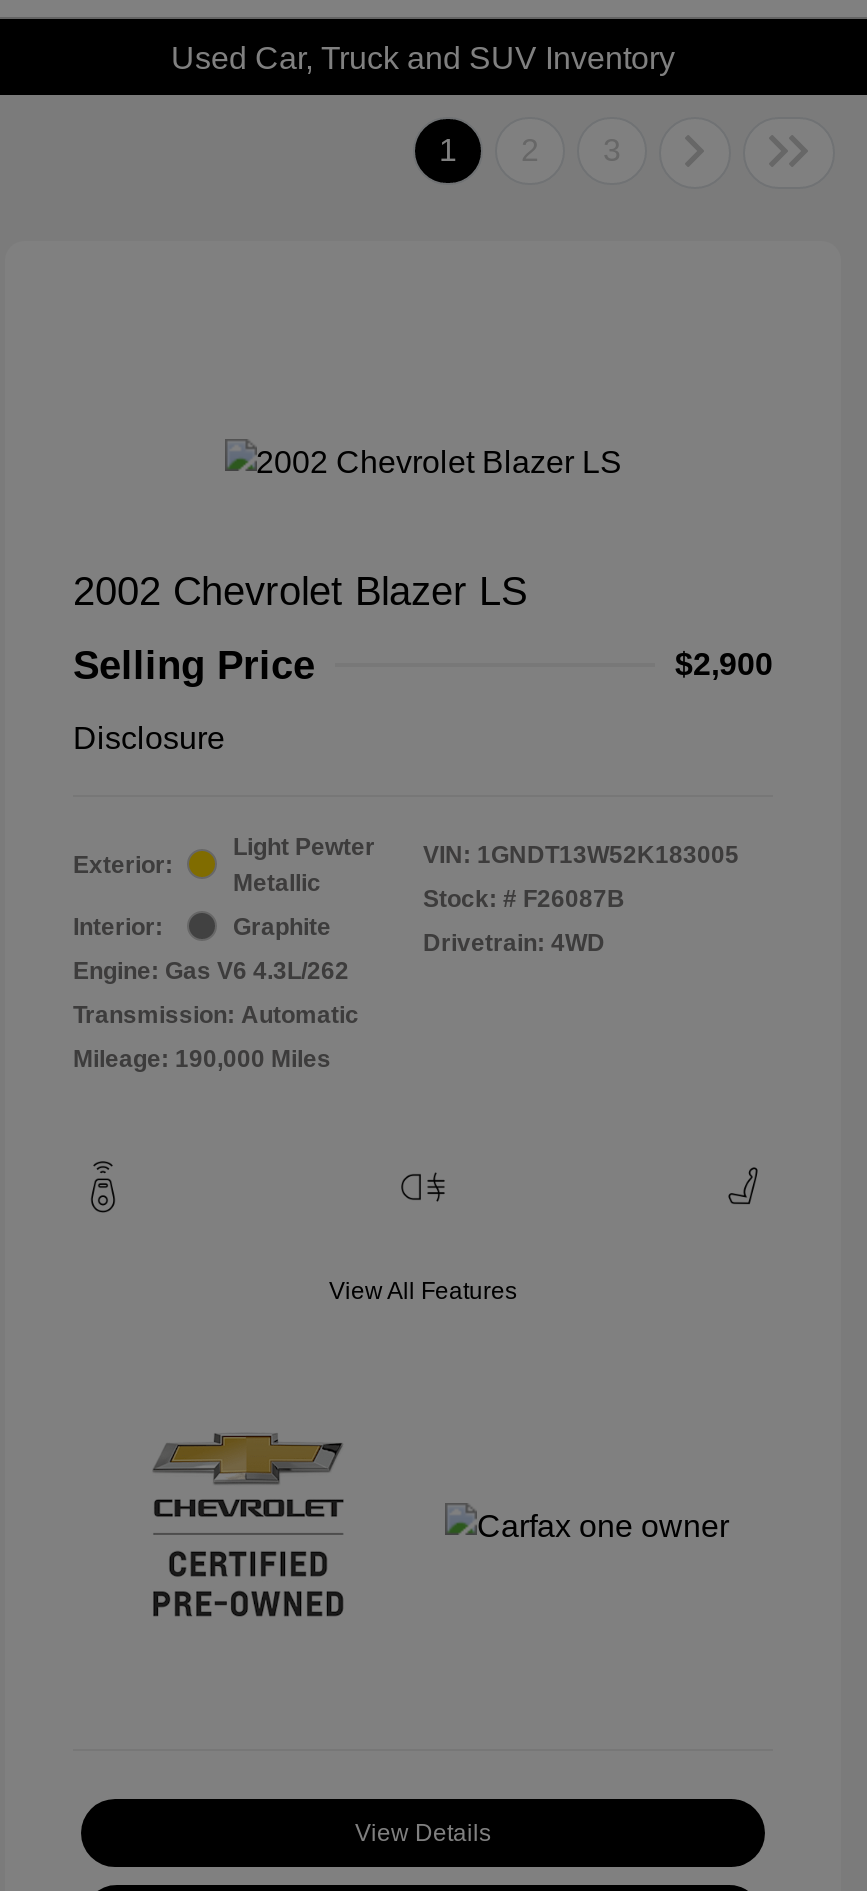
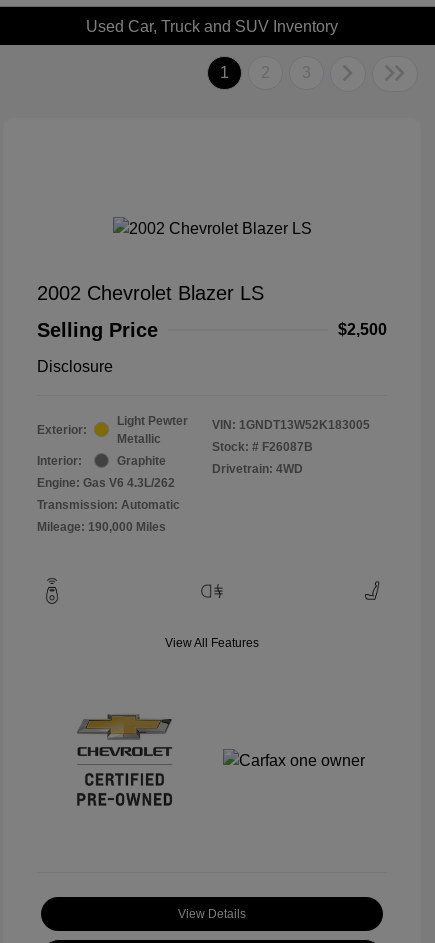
- $2,900
+ $2,500
